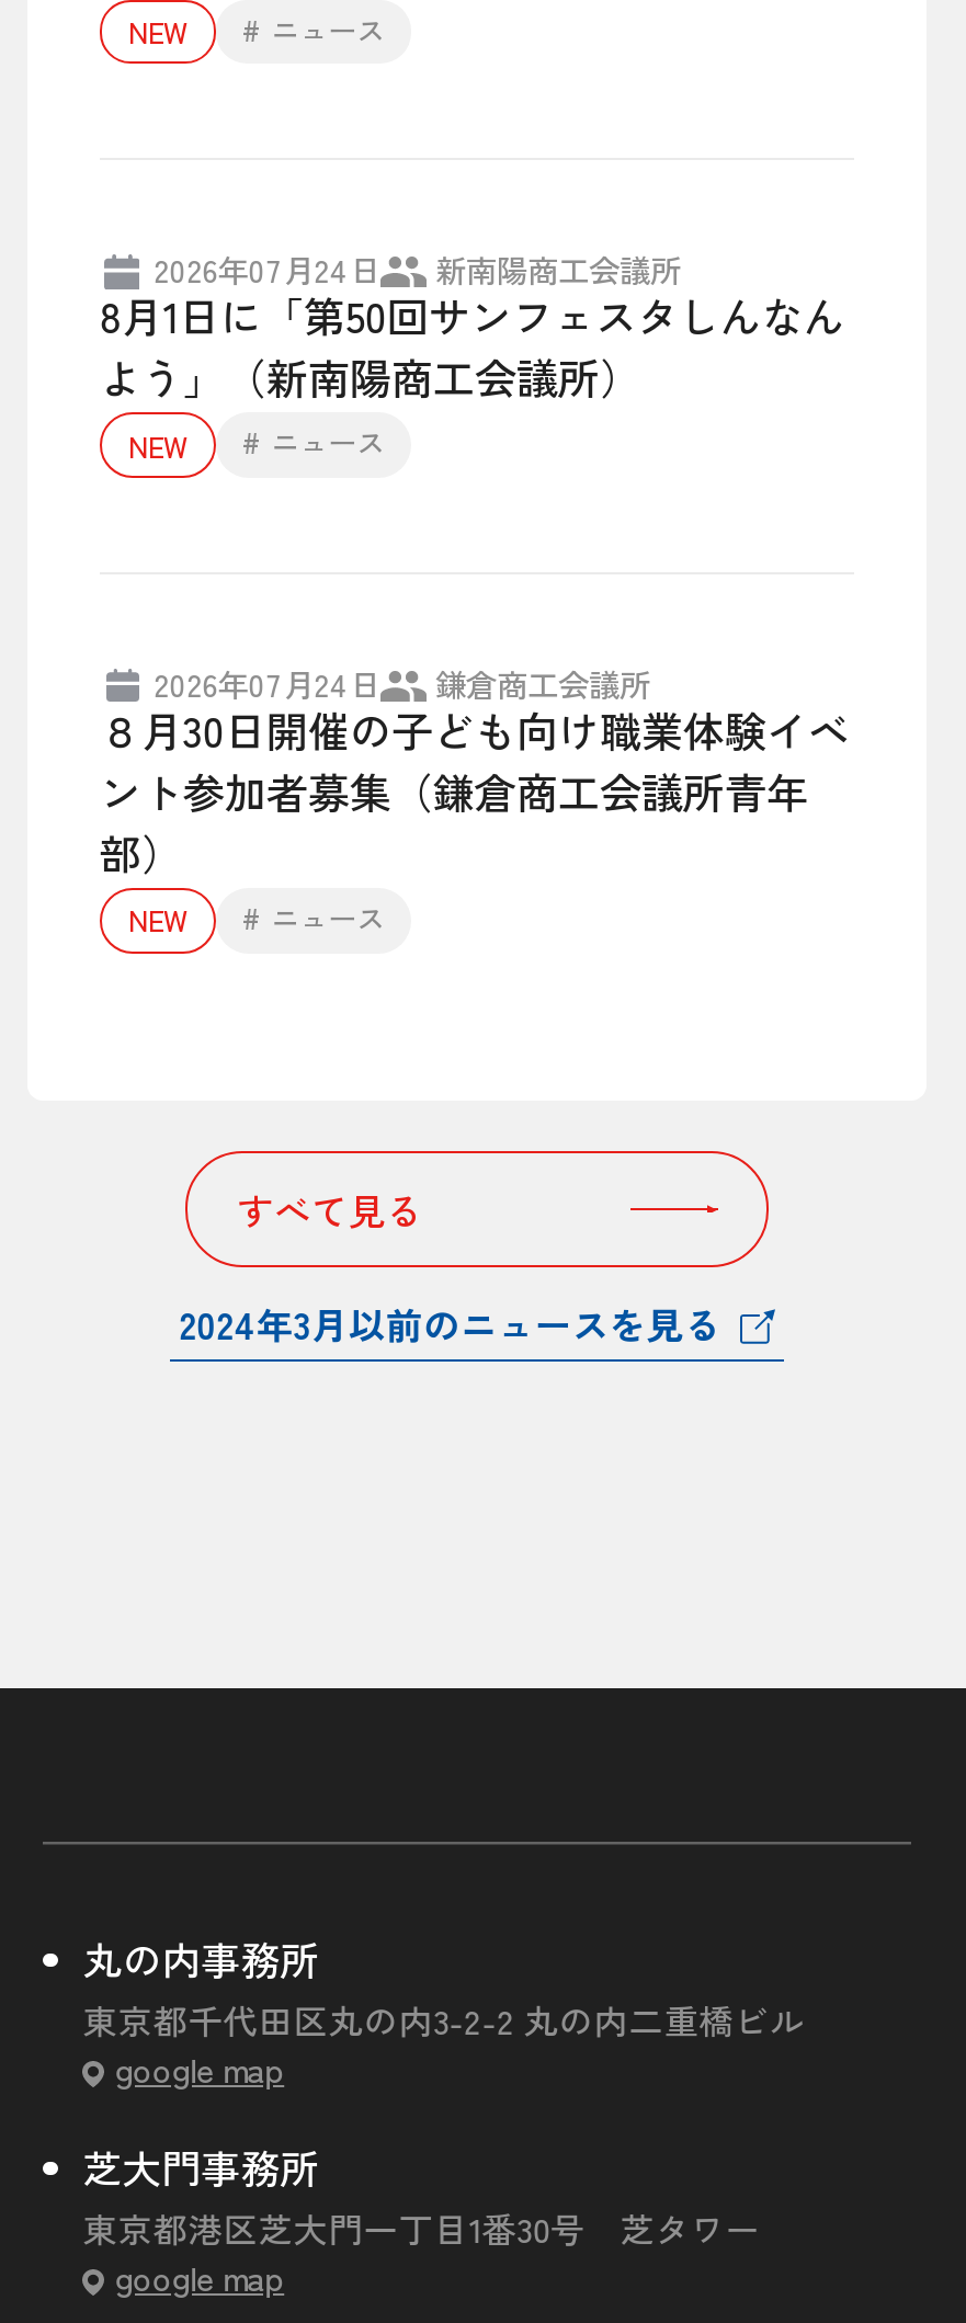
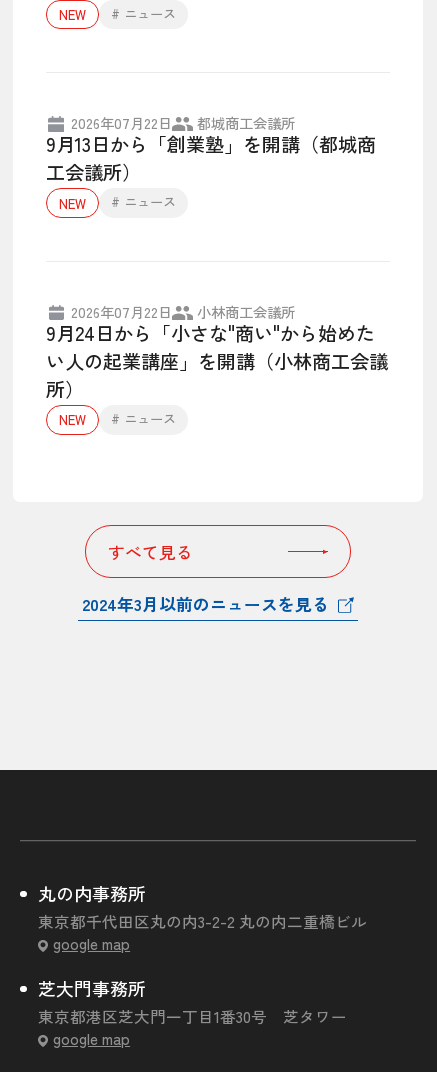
- 2026年07月24日
- 新南陽商工会議所
- 8月1日に「第50回サンフェスタしんなん
- よう」（新南陽商工会議所）
+ 2026年07月22日
+ 都城商工会議所
+ 9月13日から「創業塾」を開講（都城商
+ 工会議所）

- 2026年07月24日
- 鎌倉商工会議所
- ８月30日開催の子ども向け職業体験イベ
- ント参加者募集（鎌倉商工会議所青年
- 部）
+ 2026年07月22日
+ 小林商工会議所
+ 9月24日から「小さな"商い"から始めた
+ い人の起業講座」を開講（小林商工会議
+ 所）
